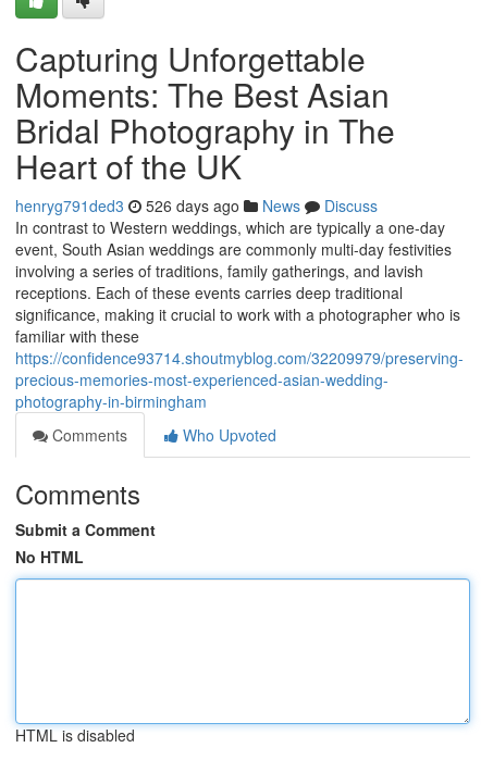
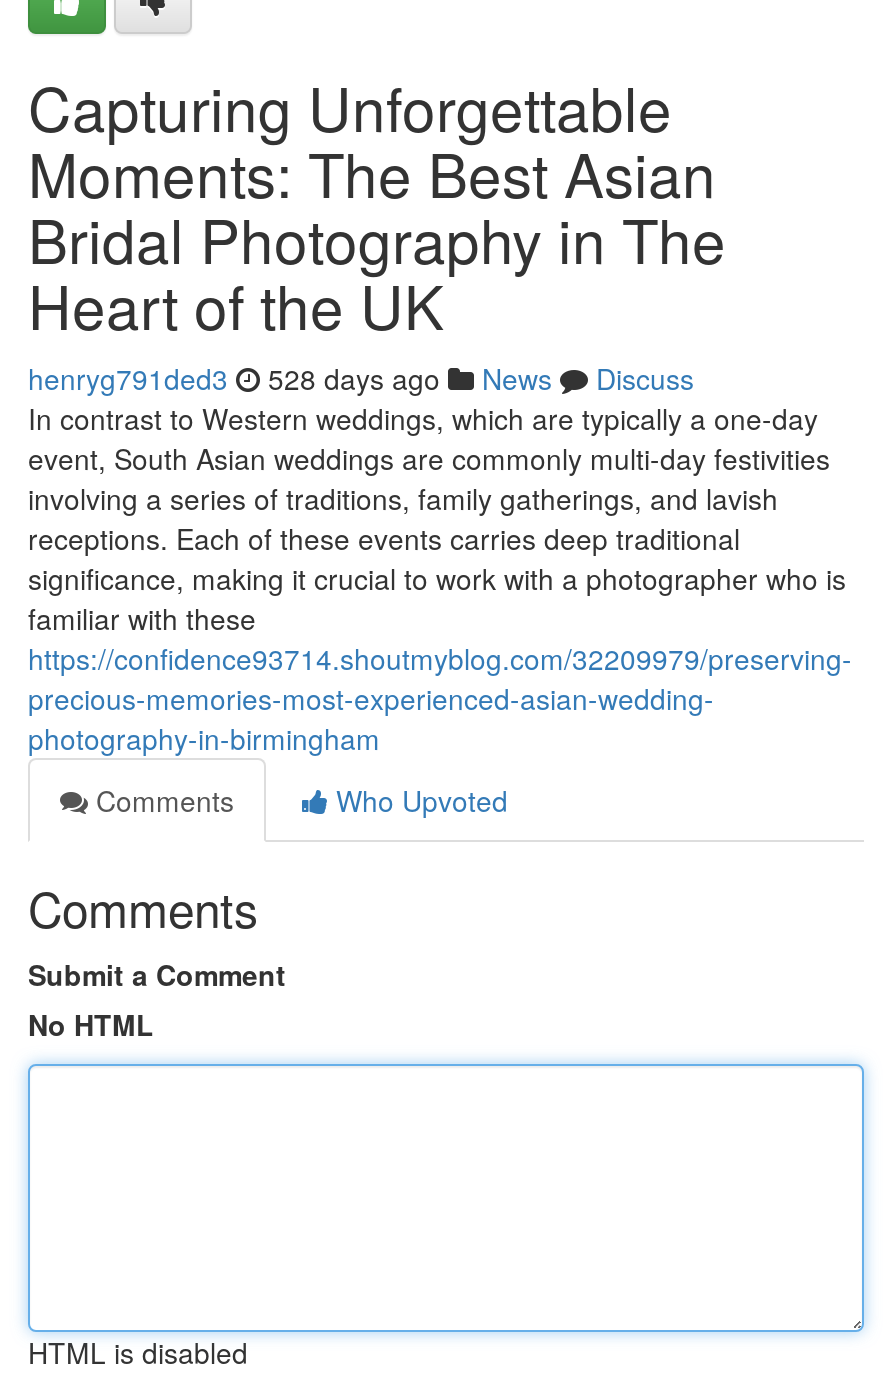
- henryg791ded3 526 days ago News Discuss
+ henryg791ded3 528 days ago News Discuss
